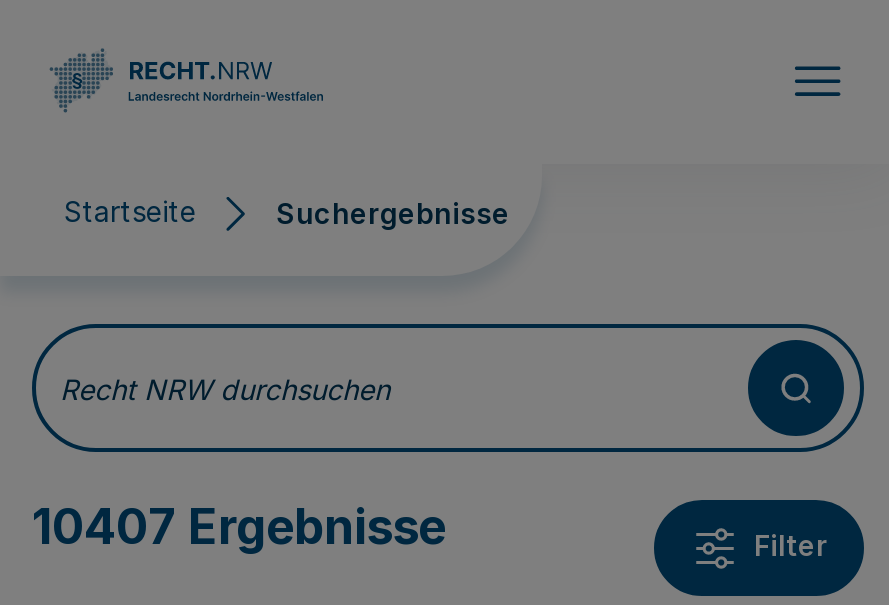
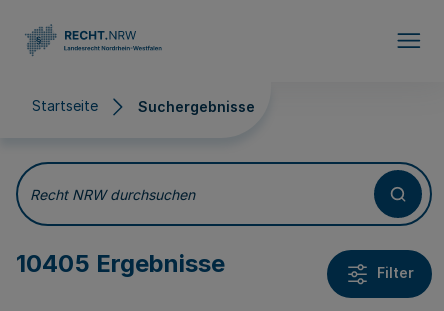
- 10407 Ergebnisse
+ 10405 Ergebnisse
